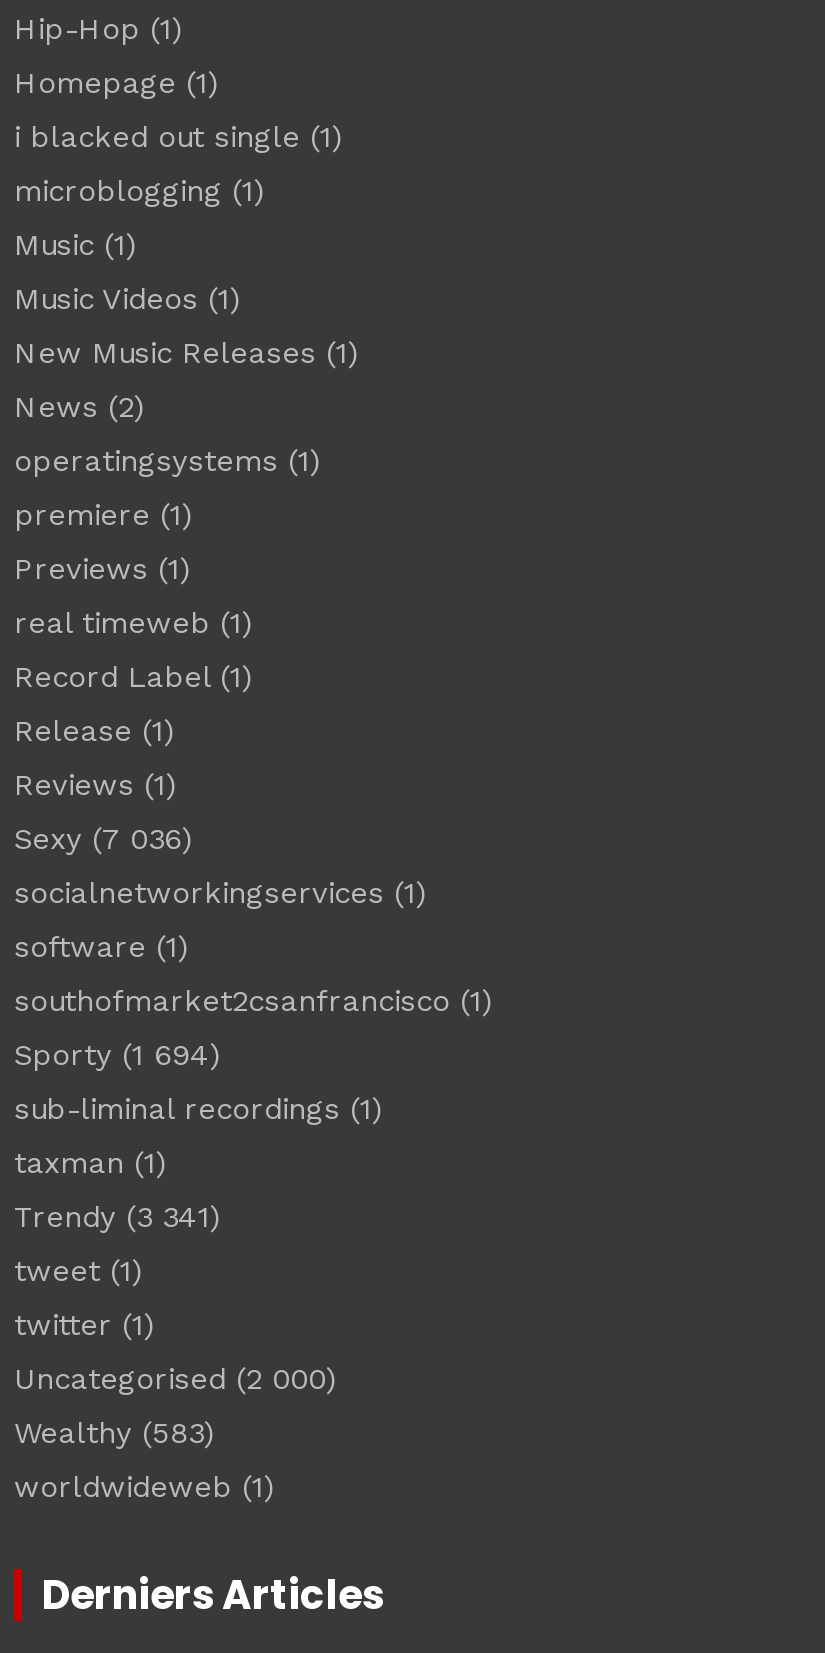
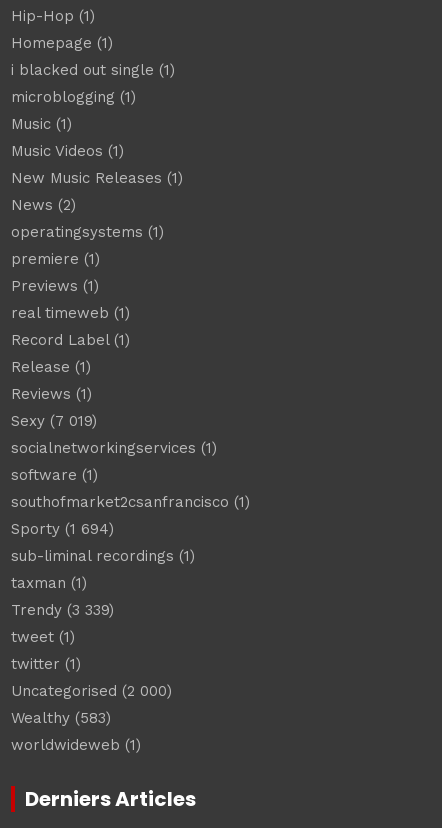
- Sexy (7 036)
+ Sexy (7 019)

- Trendy (3 341)
+ Trendy (3 339)
